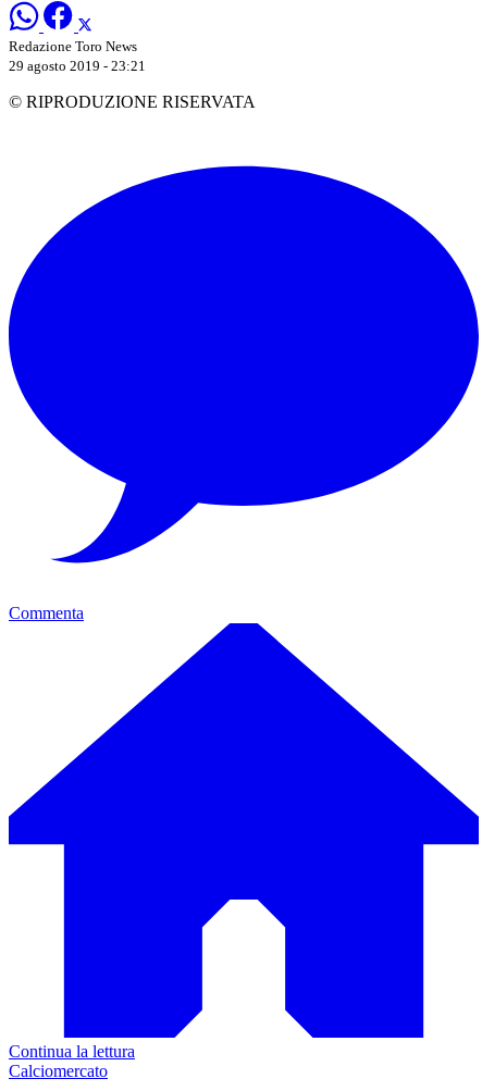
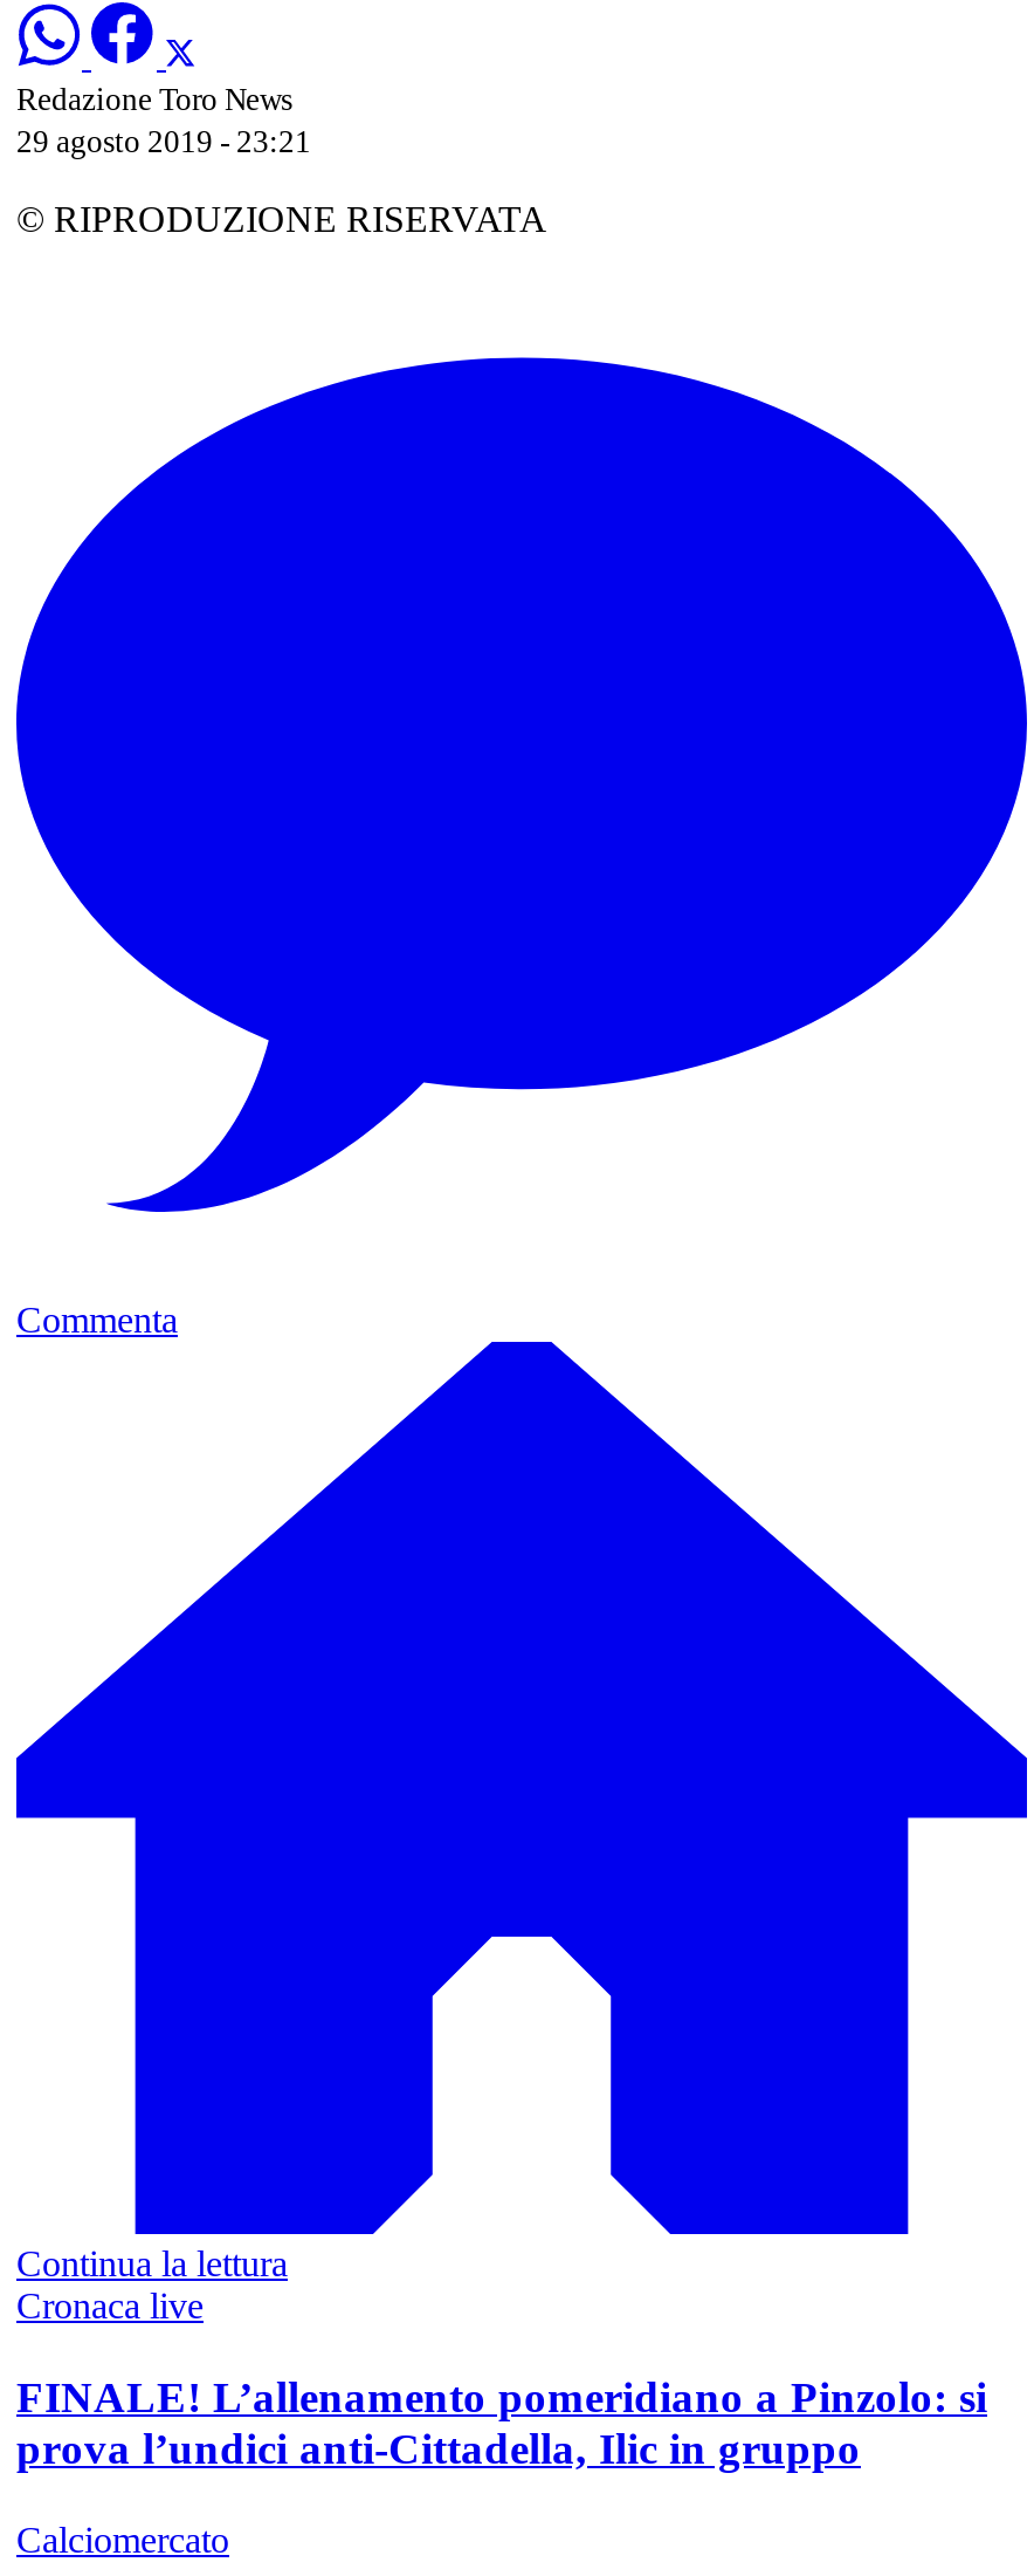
+ Cronaca live
+ FINALE! L’allenamento pomeridiano a Pinzolo: si
+ prova l’undici anti-Cittadella, Ilic in gruppo
